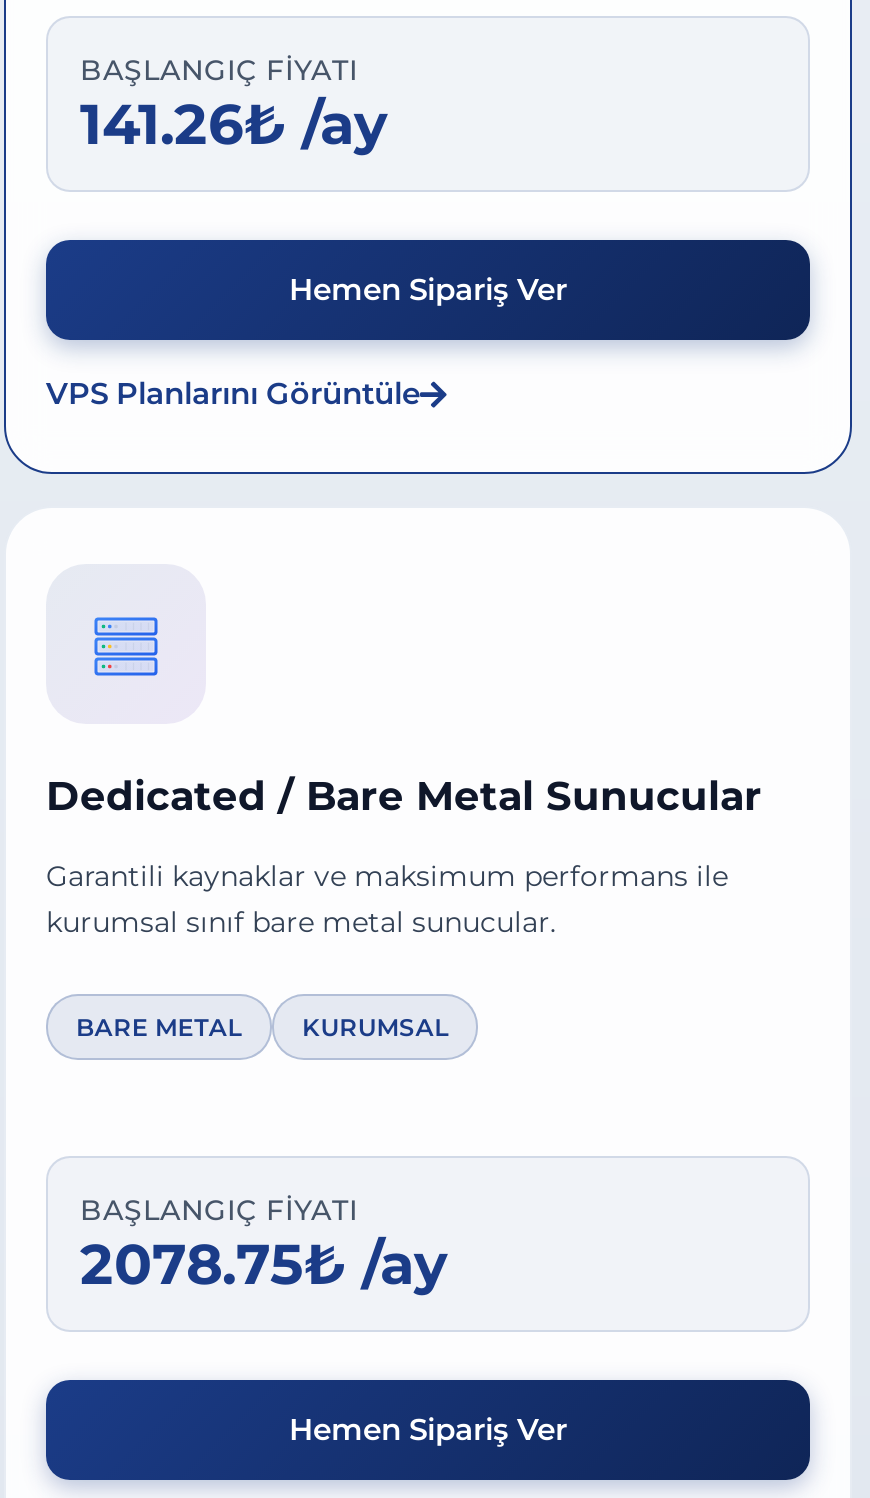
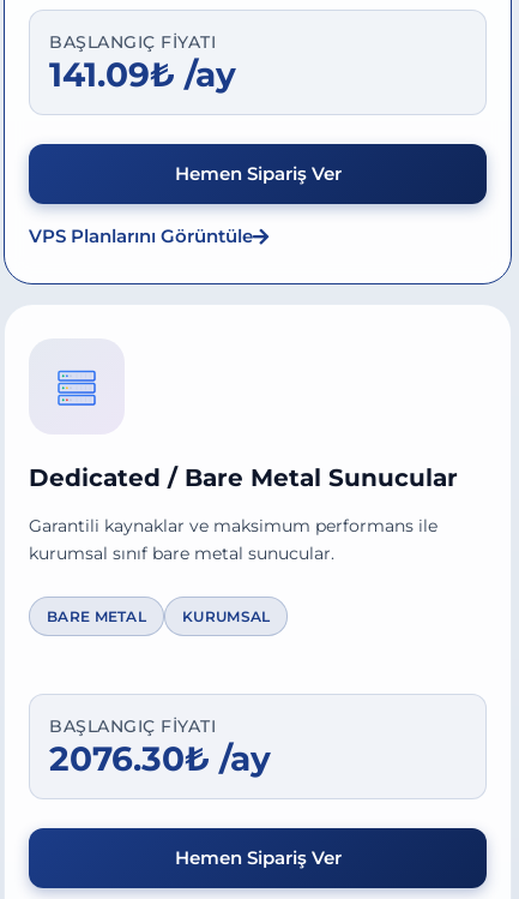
- 141.26₺ /ay
+ 141.09₺ /ay

- 2078.75₺ /ay
+ 2076.30₺ /ay
